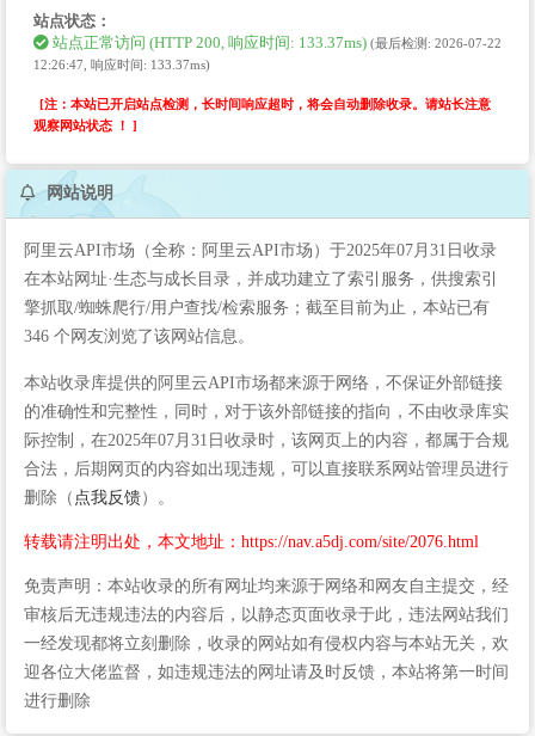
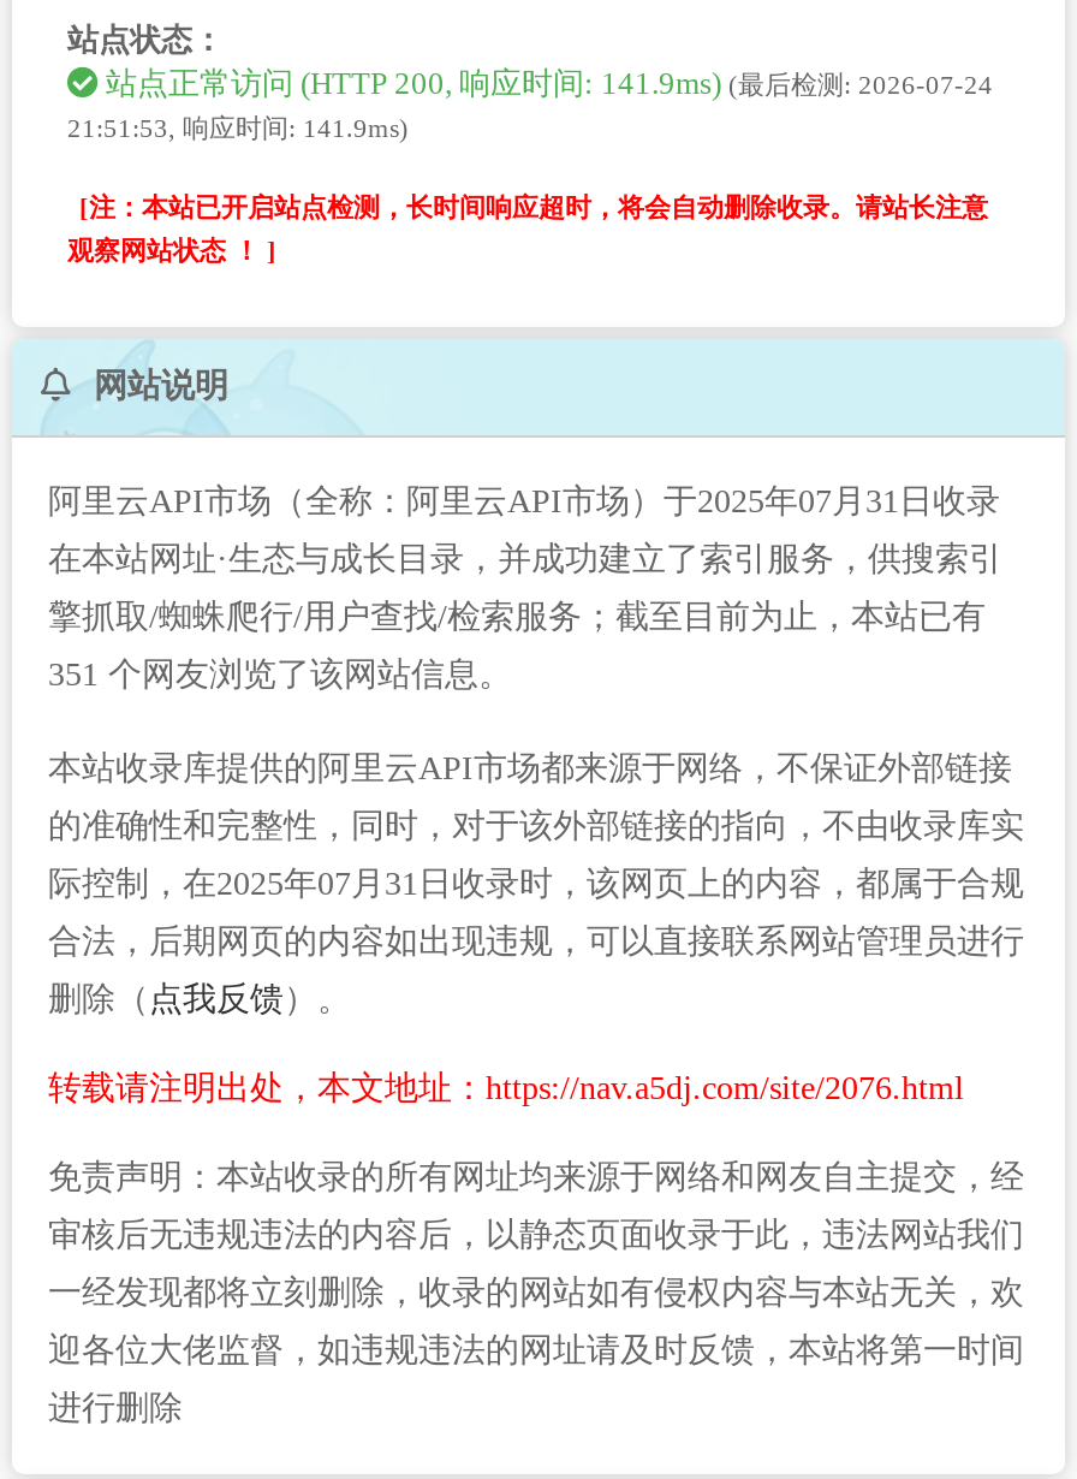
- 站点正常访问 (HTTP 200, 响应时间: 133.37ms) (最后检测: 2026-07-22
+ 站点正常访问 (HTTP 200, 响应时间: 141.9ms) (最后检测: 2026-07-24

- 12:26:47, 响应时间: 133.37ms)
+ 21:51:53, 响应时间: 141.9ms)

- 346 个网友浏览了该网站信息。
+ 351 个网友浏览了该网站信息。
